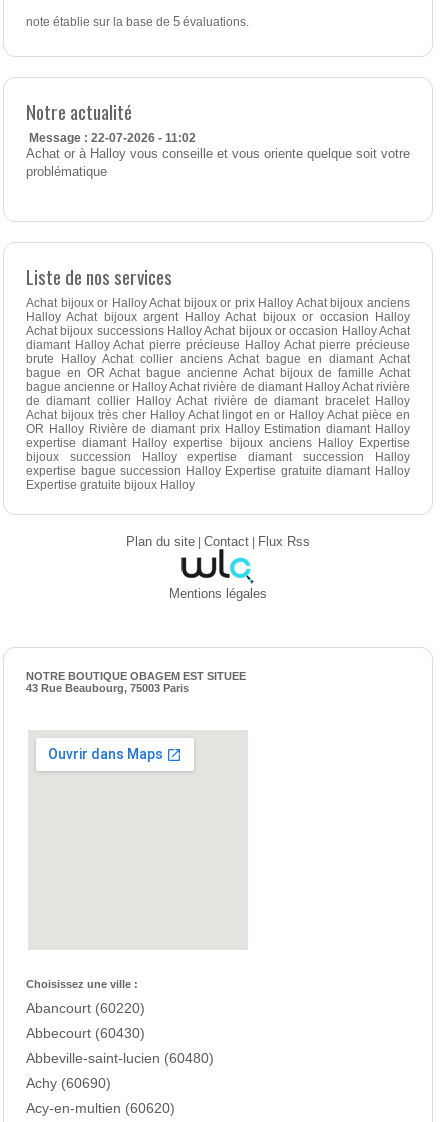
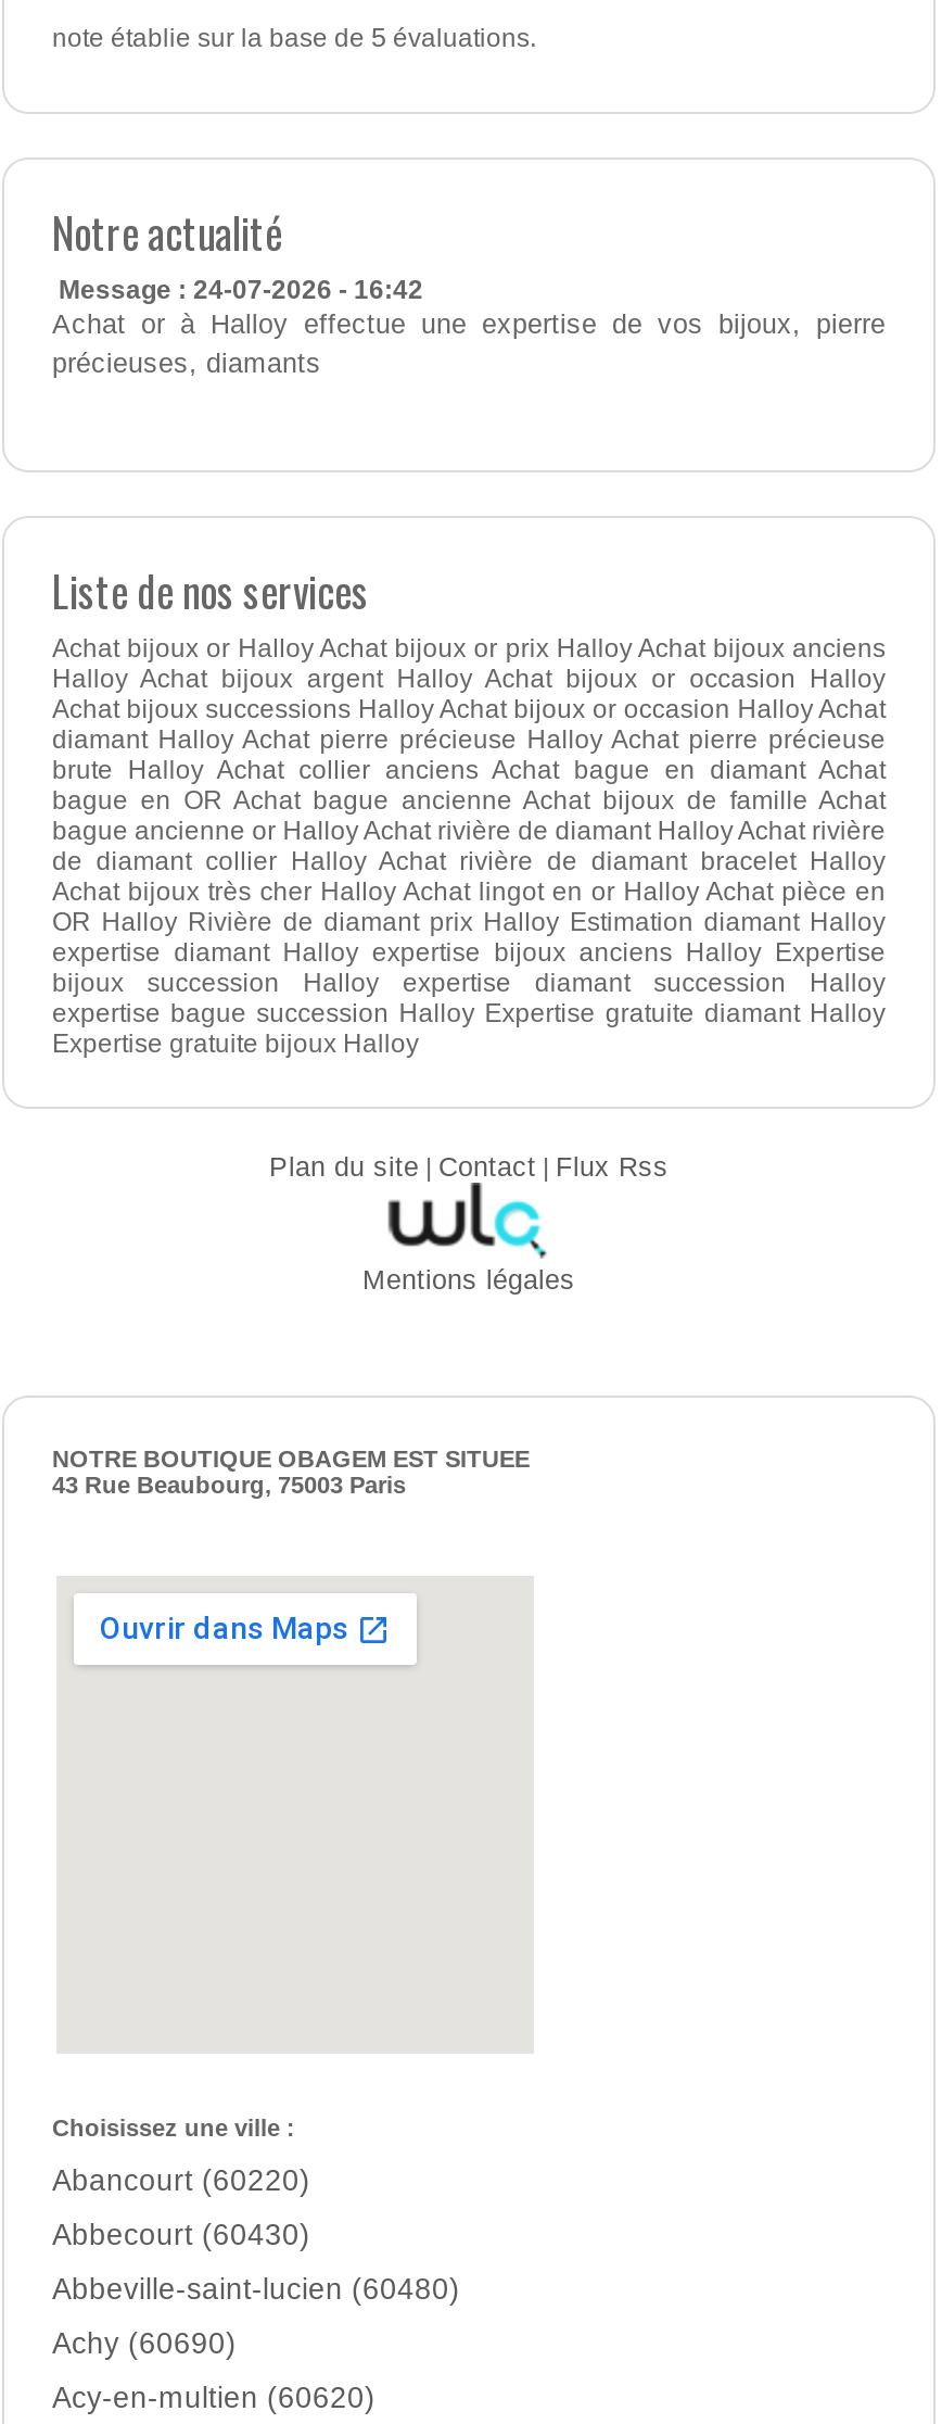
- Message : 22-07-2026 - 11:02
- Achat or à Halloy vous conseille et vous oriente quelque soit votre
- problématique
+ Message : 24-07-2026 - 16:42
+ Achat or à Halloy effectue une expertise de vos bijoux, pierre
+ précieuses, diamants
